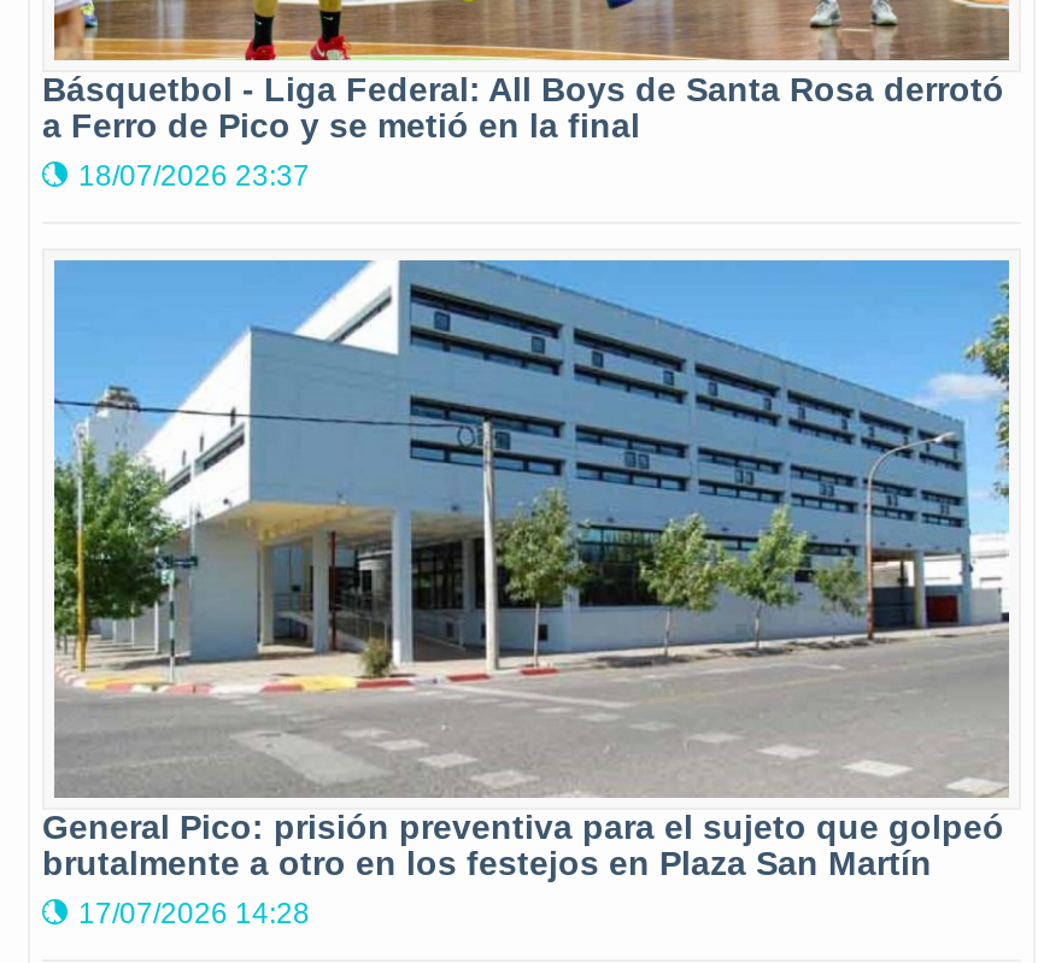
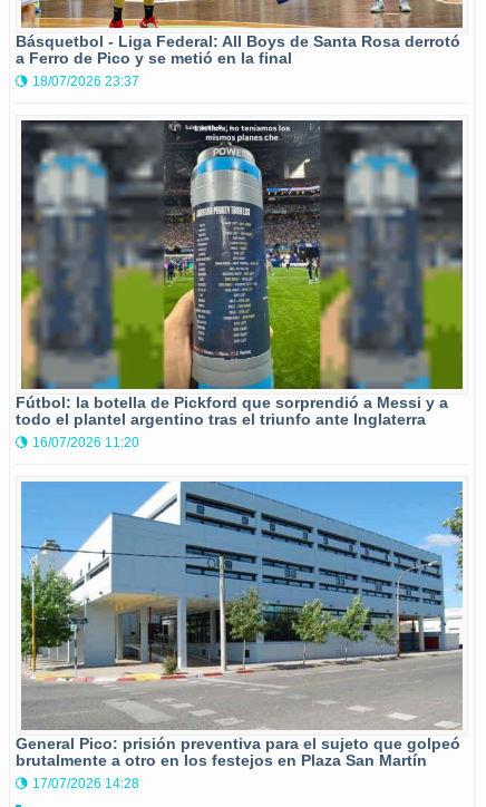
+ [image]
+ Fútbol: la botella de Pickford que sorprendió a Messi y a
+ todo el plantel argentino tras el triunfo ante Inglaterra
+ 16/07/2026 11:20
